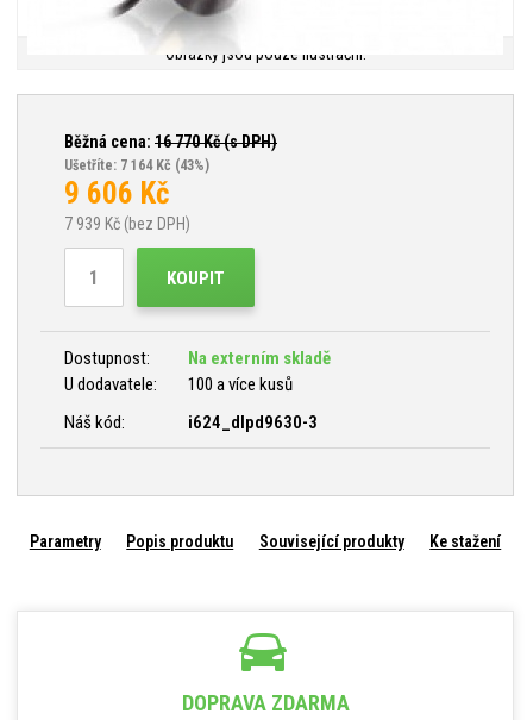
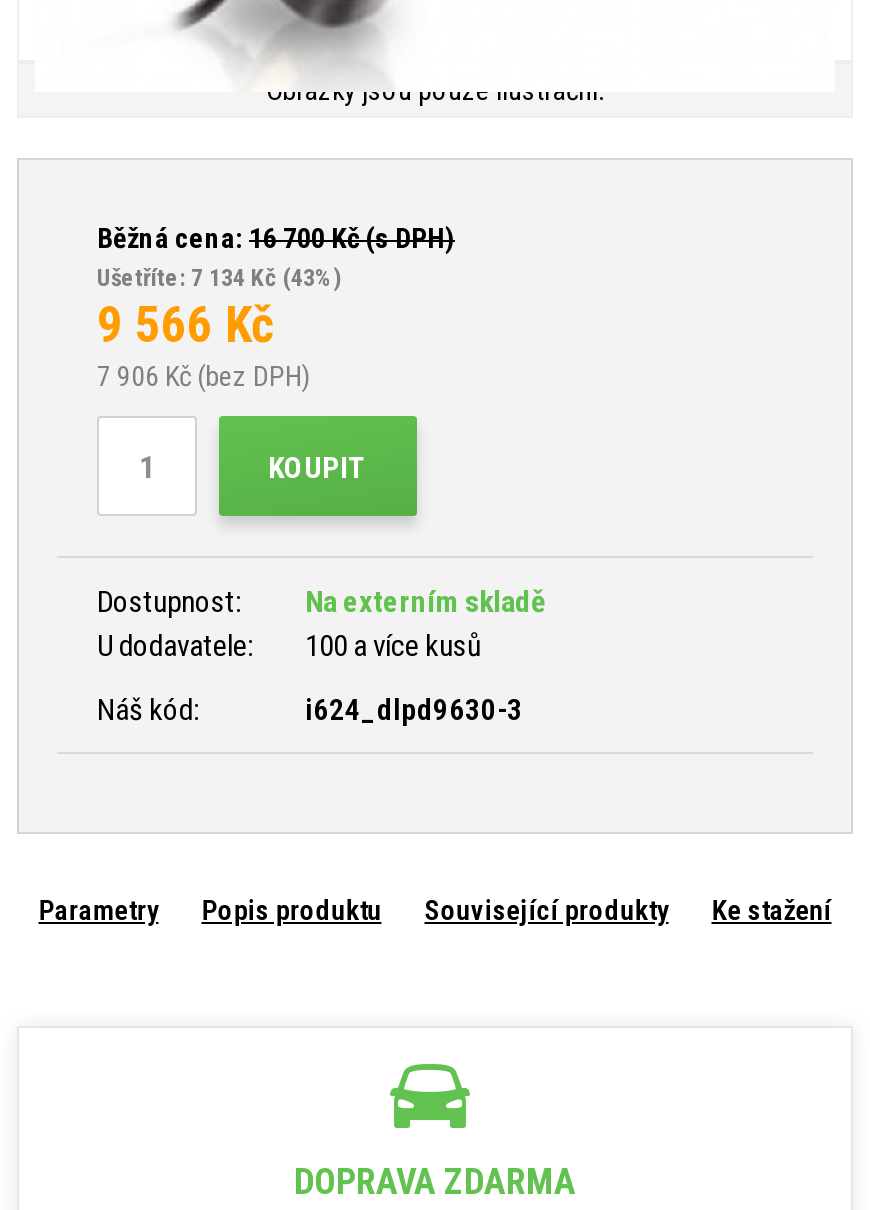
- Běžná cena: 16 770Kč (s DPH)
+ Běžná cena: 16 700Kč (s DPH)

- Ušetříte: 7 164 Kč (43%)
+ Ušetříte: 7 134 Kč (43%)

- 9 606 Kč
+ 9 566 Kč

- 7 939 Kč (bez DPH)
+ 7 906 Kč (bez DPH)
